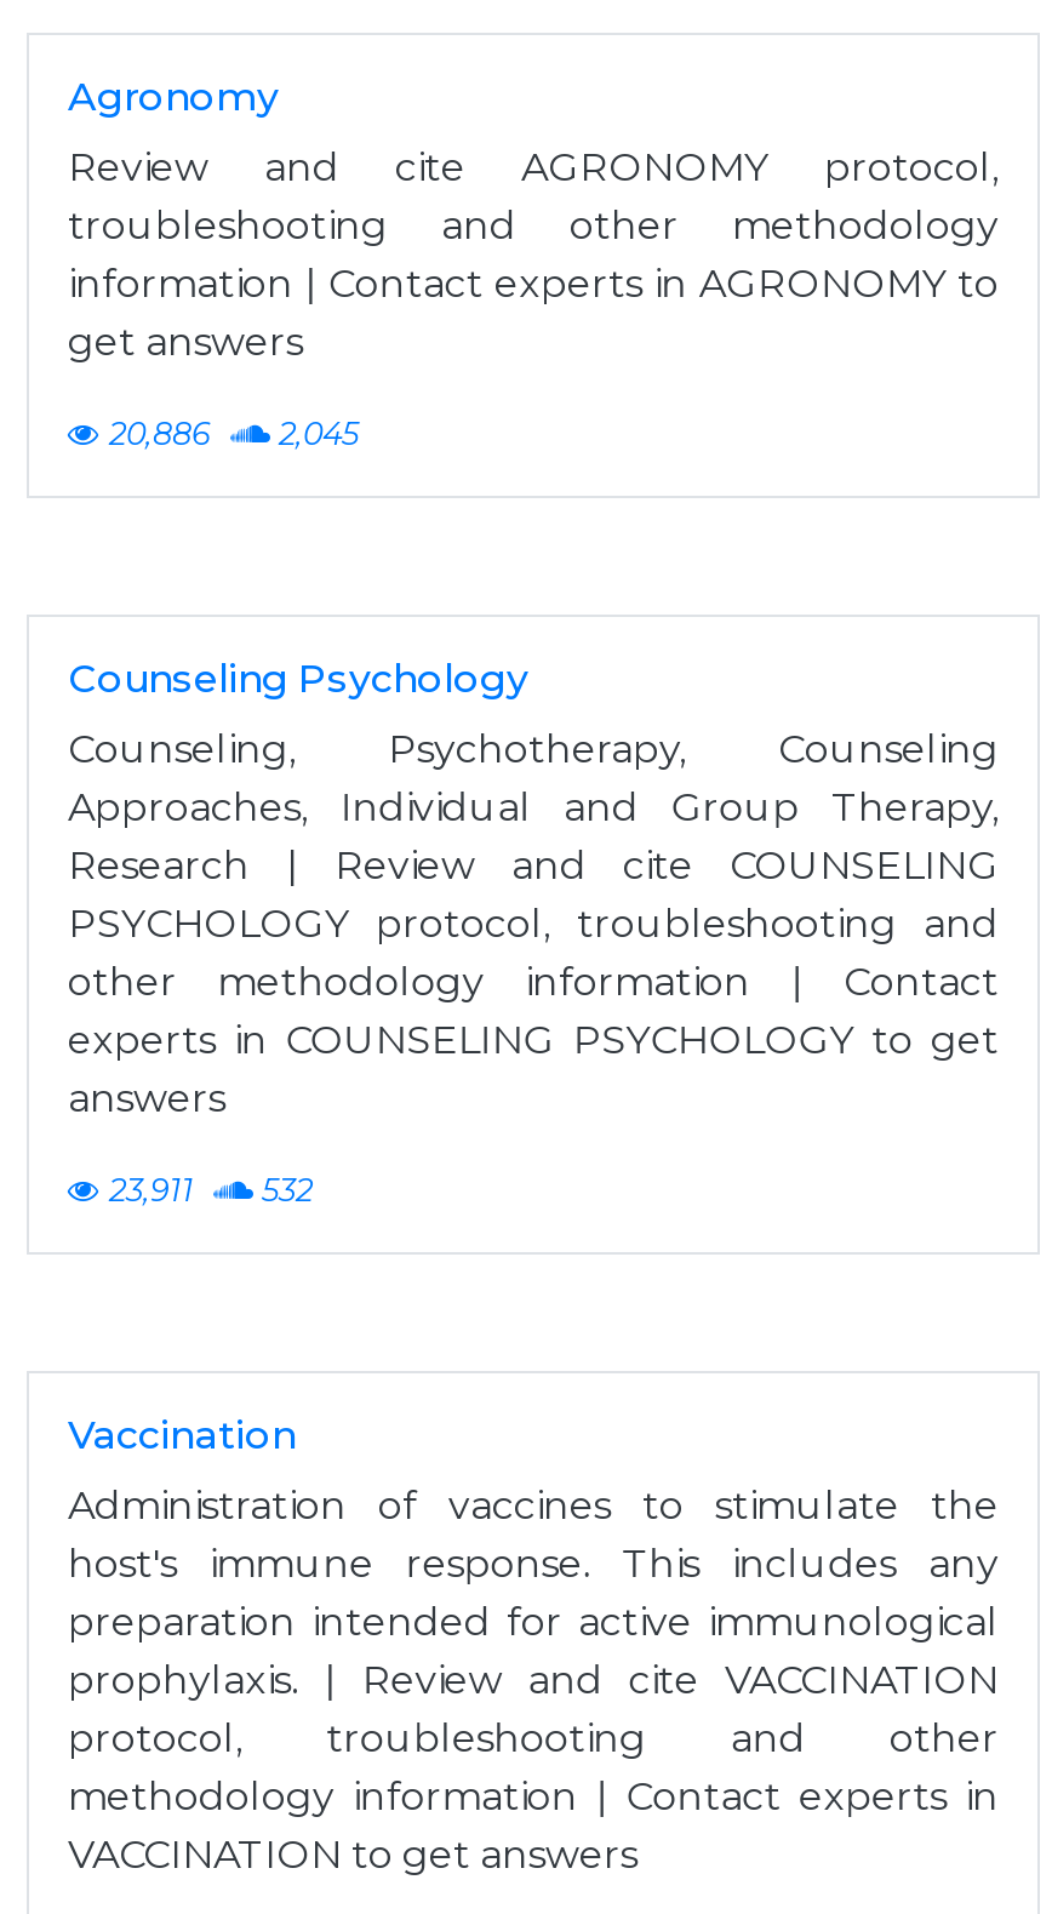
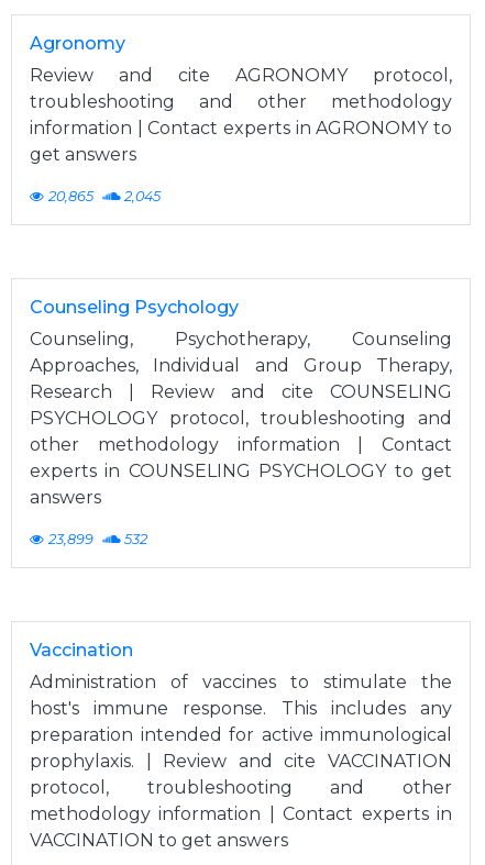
- 20,886 2,045
+ 20,865 2,045

- 23,911 532
+ 23,899 532
